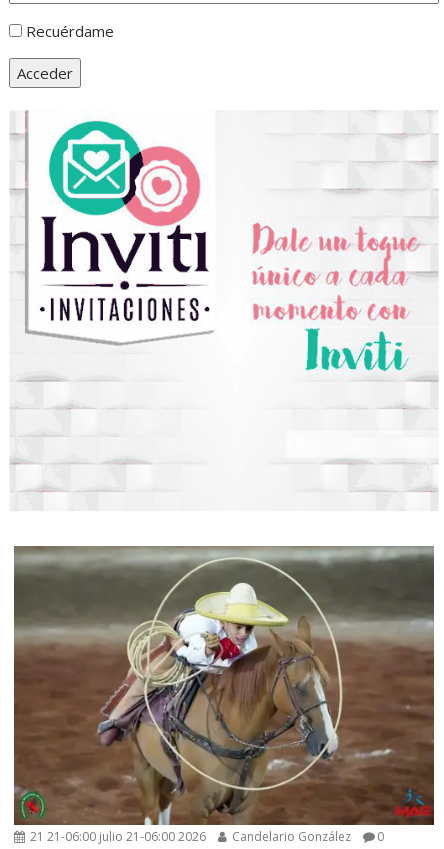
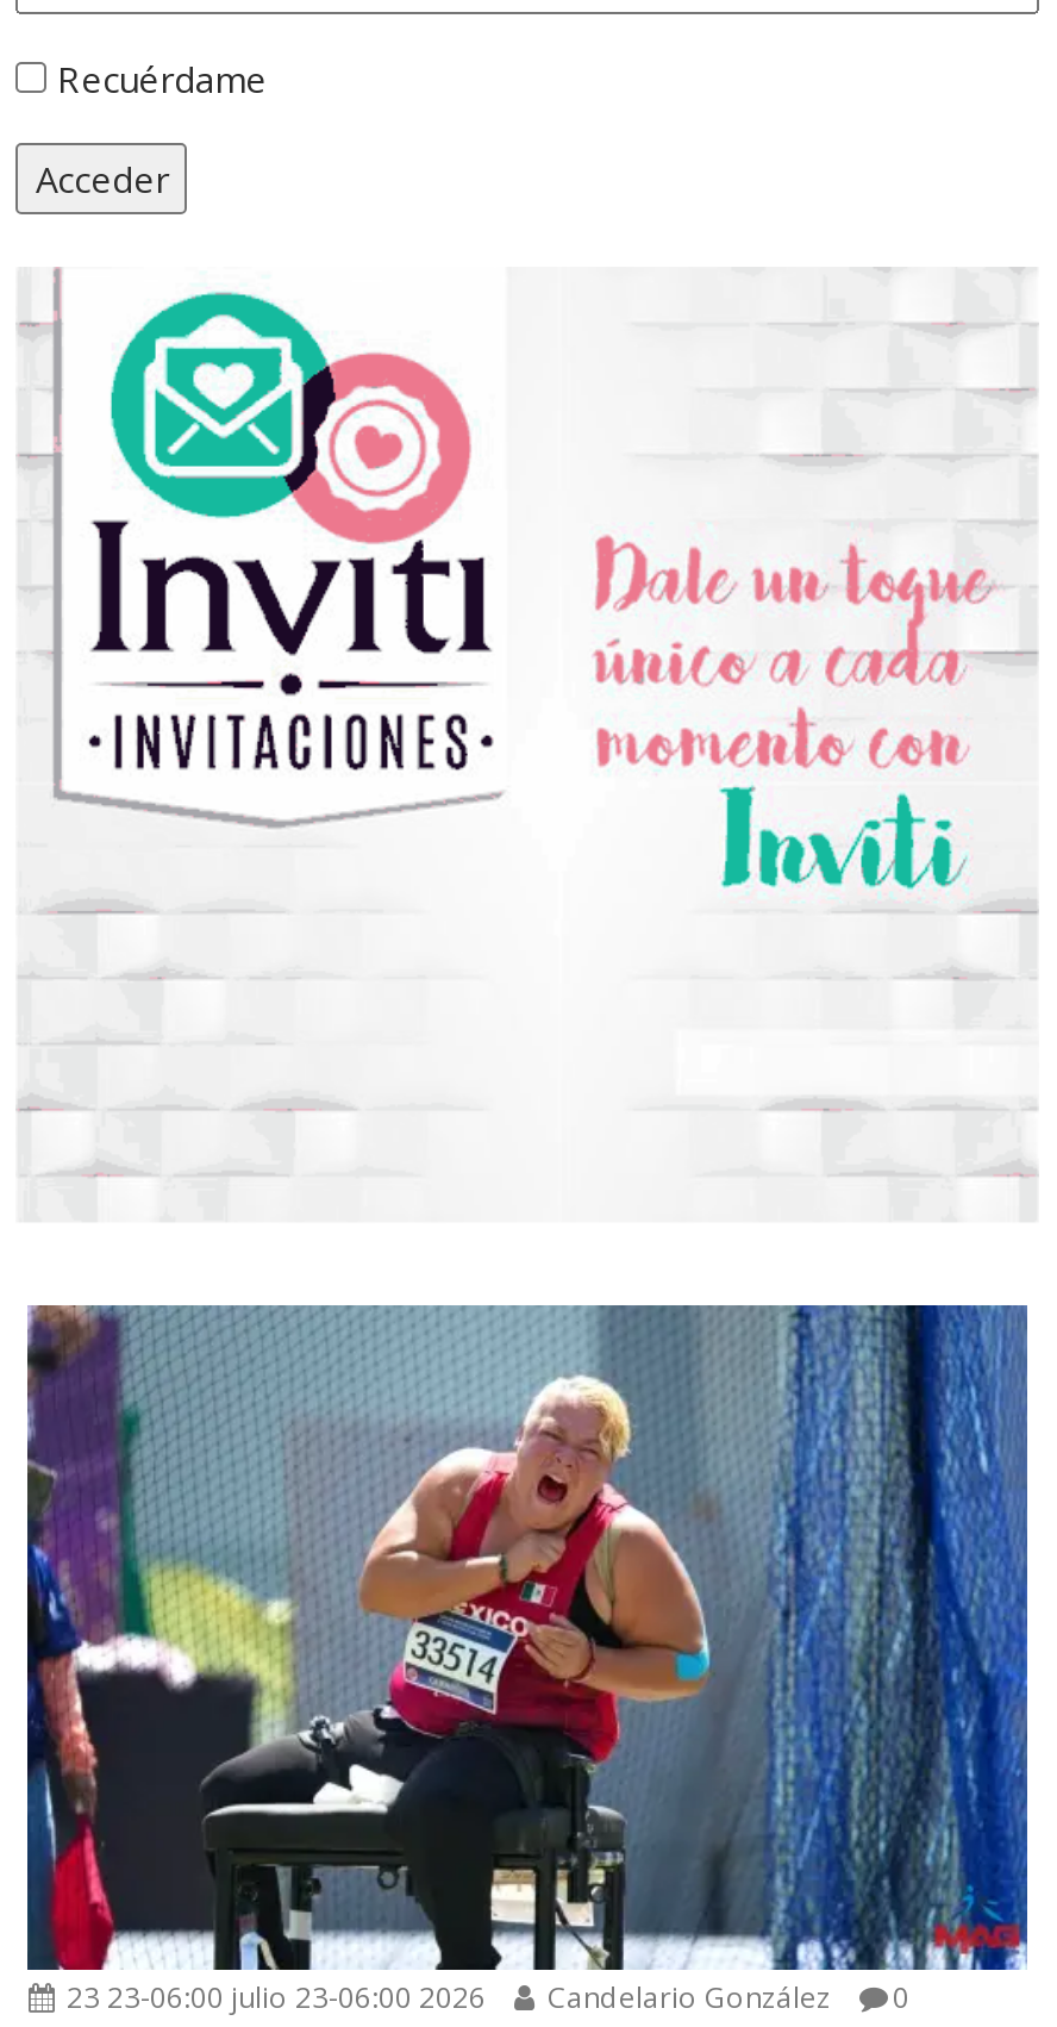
- [image]
- 21 21-06:00 julio 21-06:00 2026 Candelario González 0
+ [image]
+ 23 23-06:00 julio 23-06:00 2026 Candelario González 0
